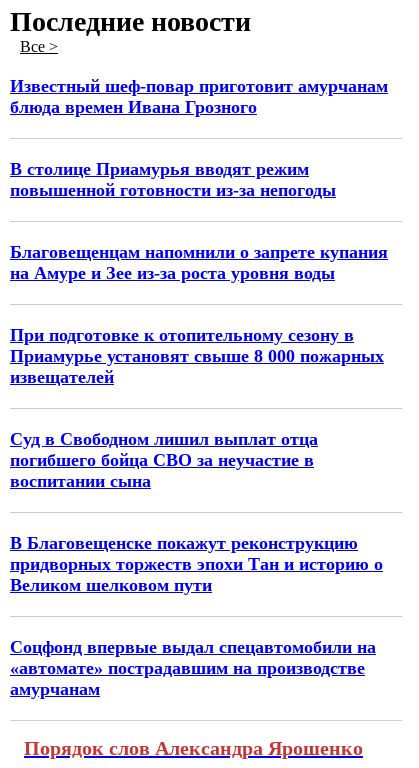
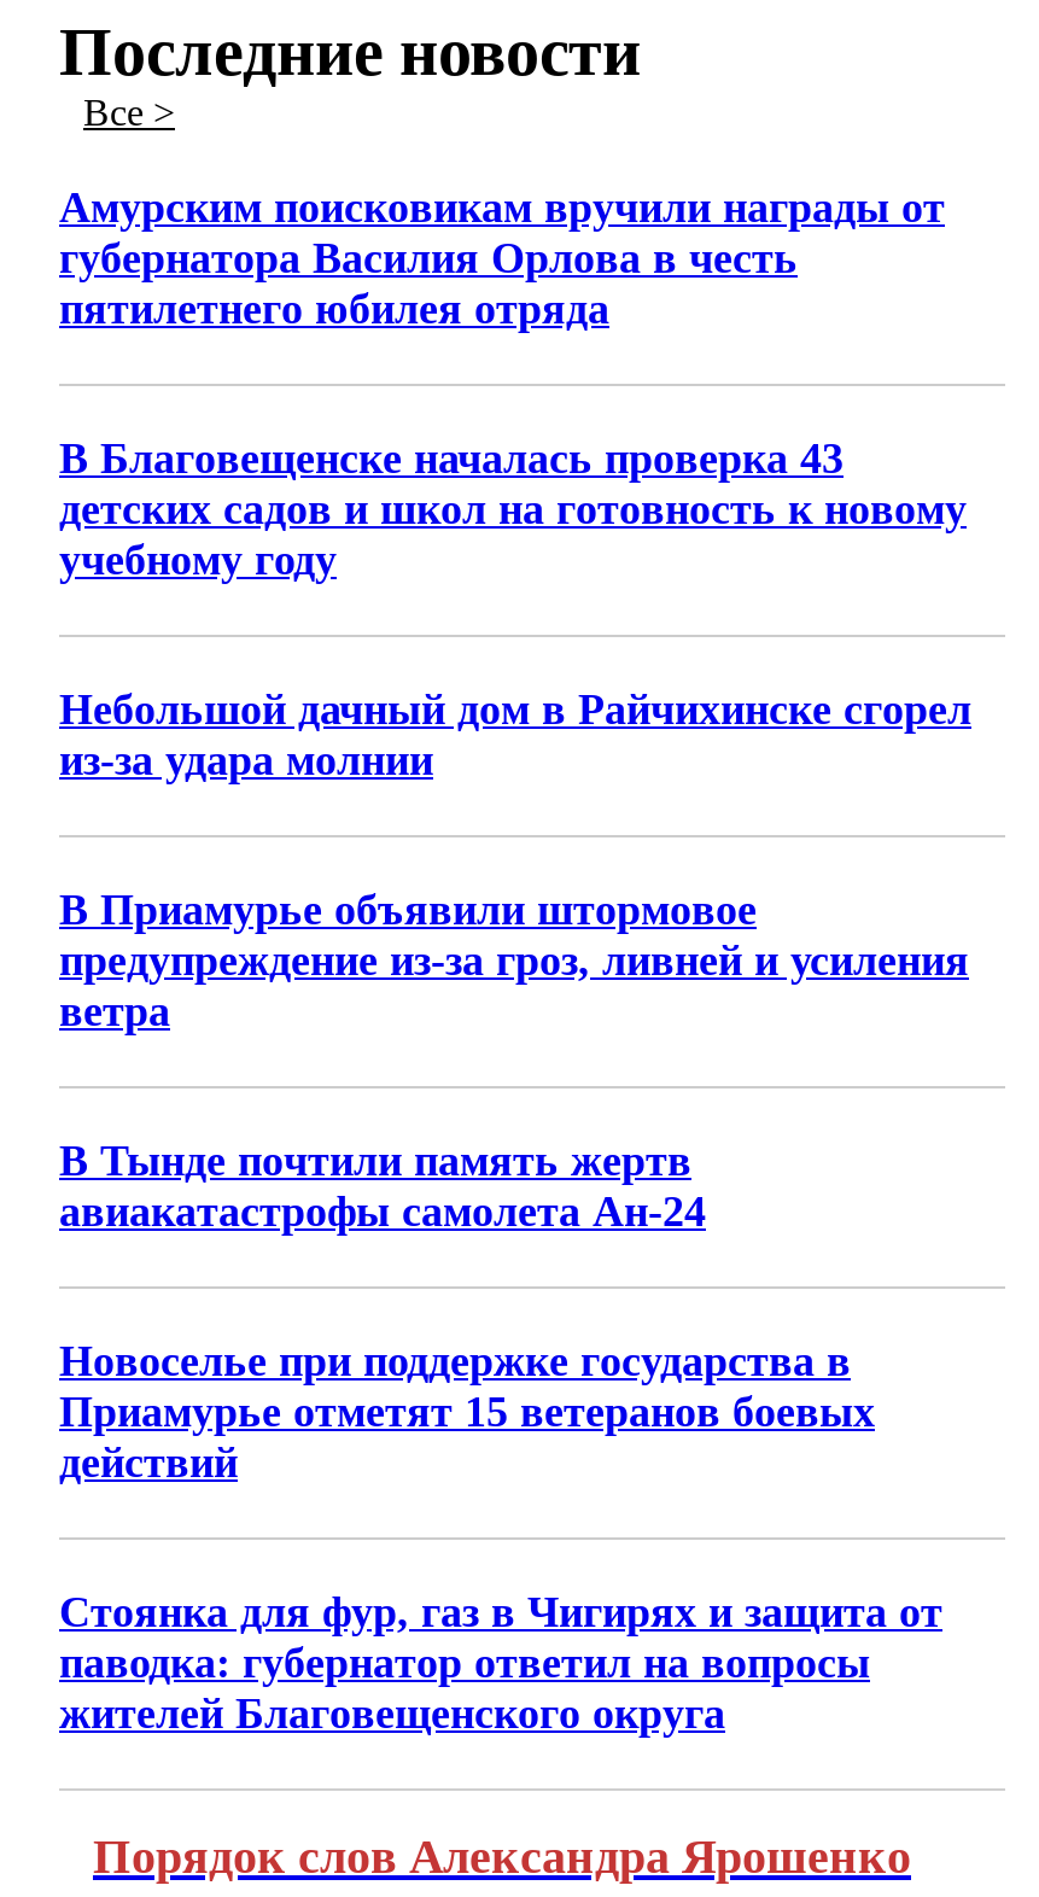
- Известный шеф-повар приготовит амурчанам
- блюда времен Ивана Грозного
+ Амурским поисковикам вручили награды от
+ губернатора Василия Орлова в честь
+ пятилетнего юбилея отряда

- В столице Приамурья вводят режим
- повышенной готовности из-за непогоды
+ В Благовещенске началась проверка 43
+ детских садов и школ на готовность к новому
+ учебному году

- Благовещенцам напомнили о запрете купания
- на Амуре и Зее из-за роста уровня воды
+ Небольшой дачный дом в Райчихинске сгорел
+ из-за удара молнии

- При подготовке к отопительному сезону в
- Приамурье установят свыше 8 000 пожарных
- извещателей
+ В Приамурье объявили штормовое
+ предупреждение из-за гроз, ливней и усиления
+ ветра

- Суд в Свободном лишил выплат отца
- погибшего бойца СВО за неучастие в
- воспитании сына
+ В Тынде почтили память жертв
+ авиакатастрофы самолета Ан-24

- В Благовещенске покажут реконструкцию
- придворных торжеств эпохи Тан и историю о
- Великом шелковом пути
+ Новоселье при поддержке государства в
+ Приамурье отметят 15 ветеранов боевых
+ действий

- Соцфонд впервые выдал спецавтомобили на
- «автомате» пострадавшим на производстве
- амурчанам
+ Стоянка для фур, газ в Чигирях и защита от
+ паводка: губернатор ответил на вопросы
+ жителей Благовещенского округа
